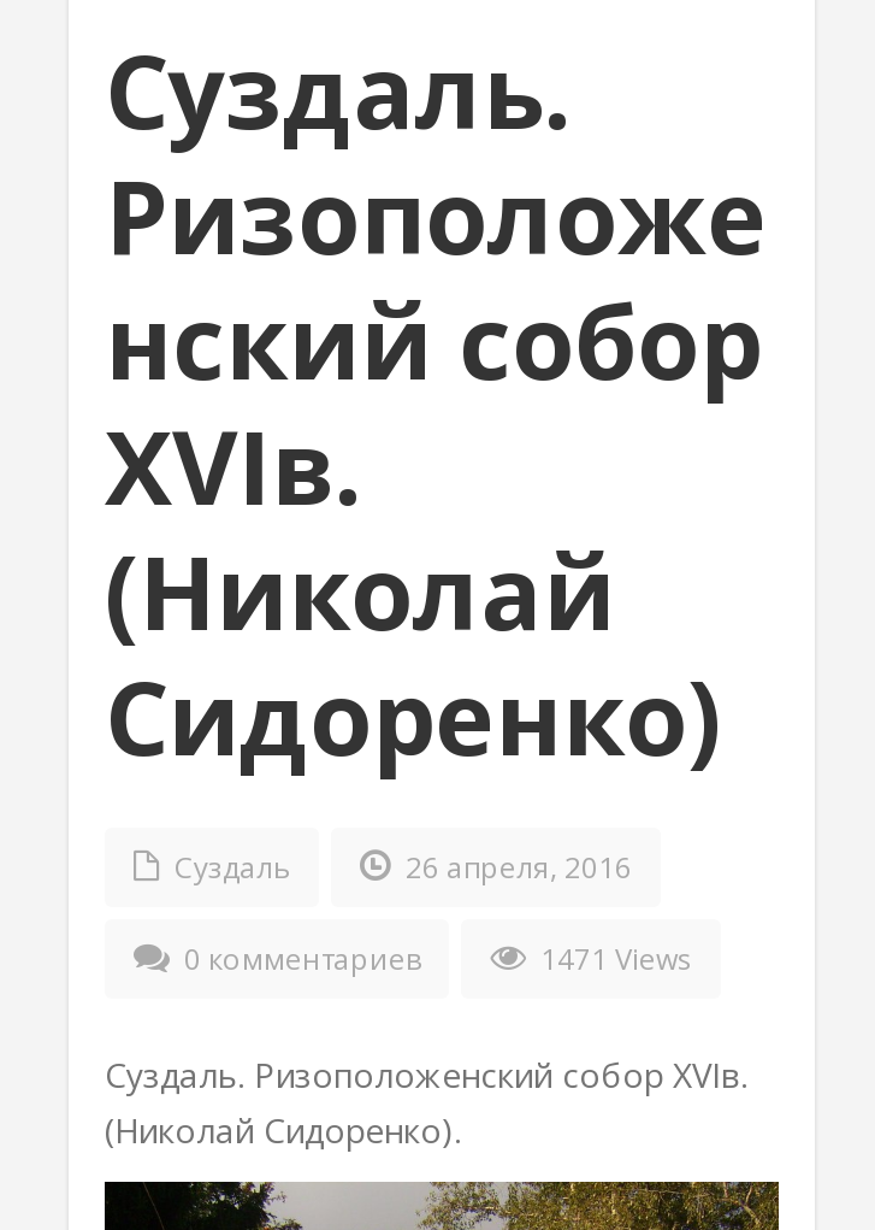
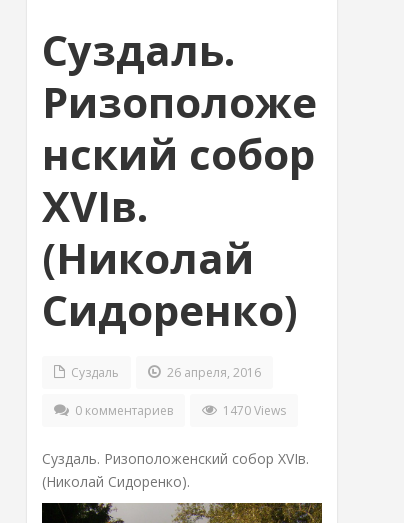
- 1471 Views
+ 1470 Views
